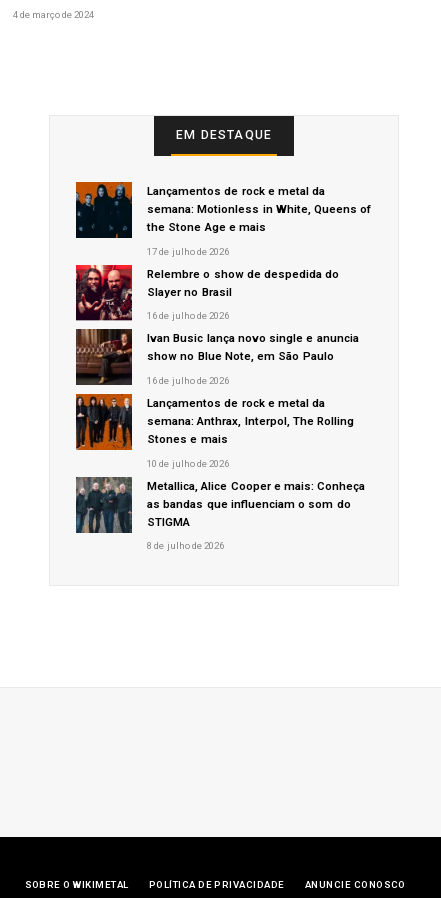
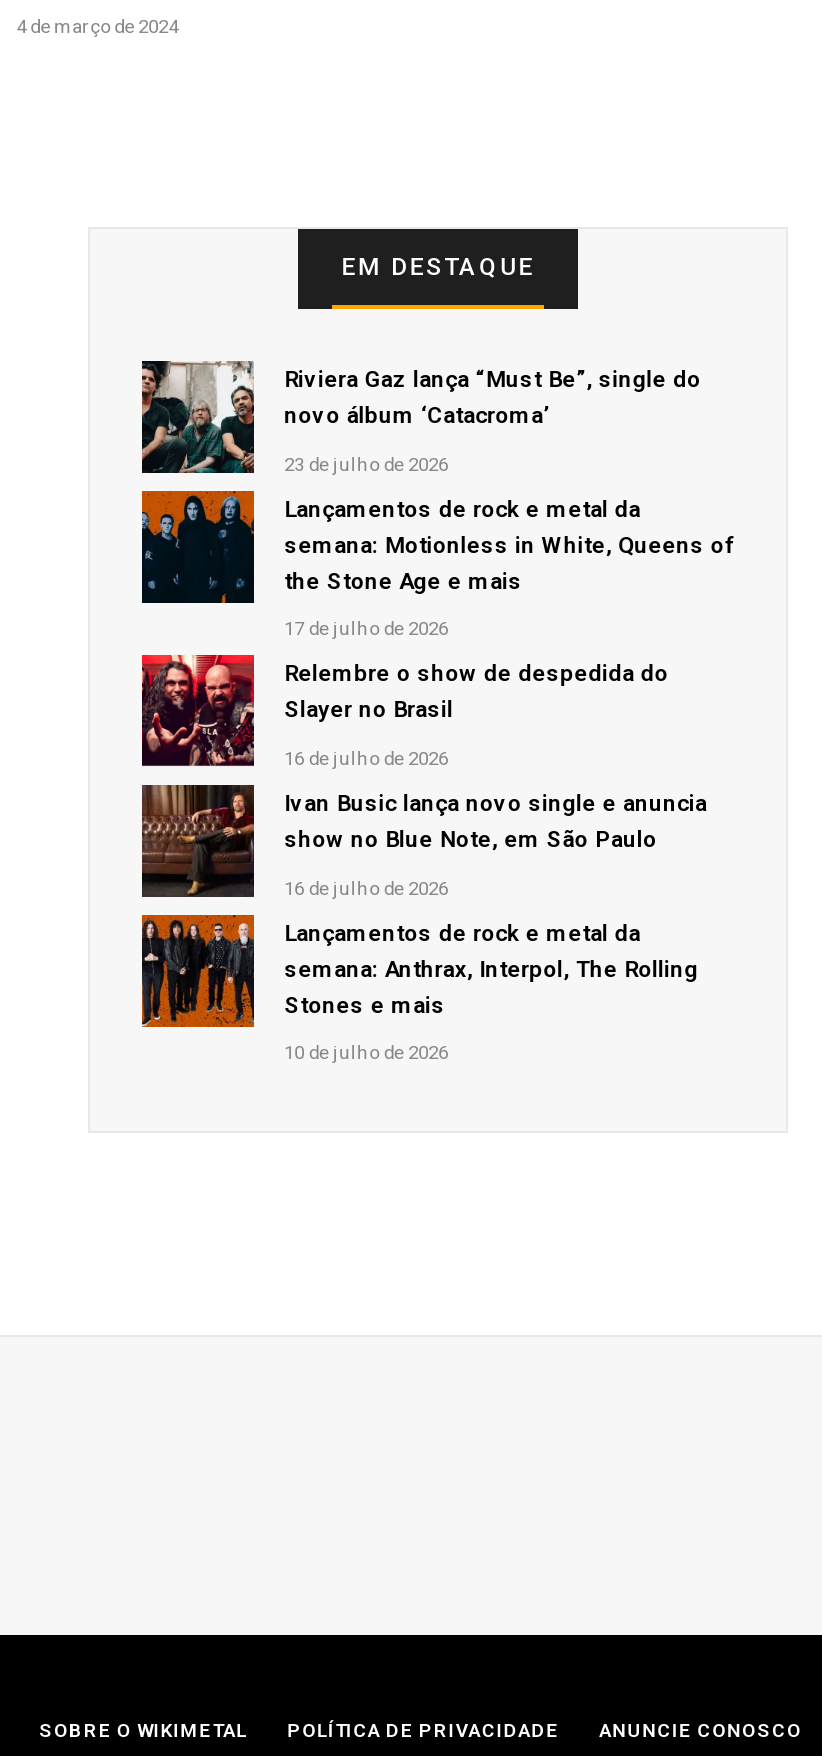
+ [image]
+ Riviera Gaz lança “Must Be”, single do
+ novo álbum ‘Catacroma’
+ 23 de julho de 2026

moved down: [image] | Lançamentos de rock e metal da | semana: Motionless in White, Queens of | ... | Stones e mais | 10 de julho de 2026

- [image]
- Metallica, Alice Cooper e mais: Conheça
- as bandas que influenciam o som do
- STIGMA
- 8 de julho de 2026
